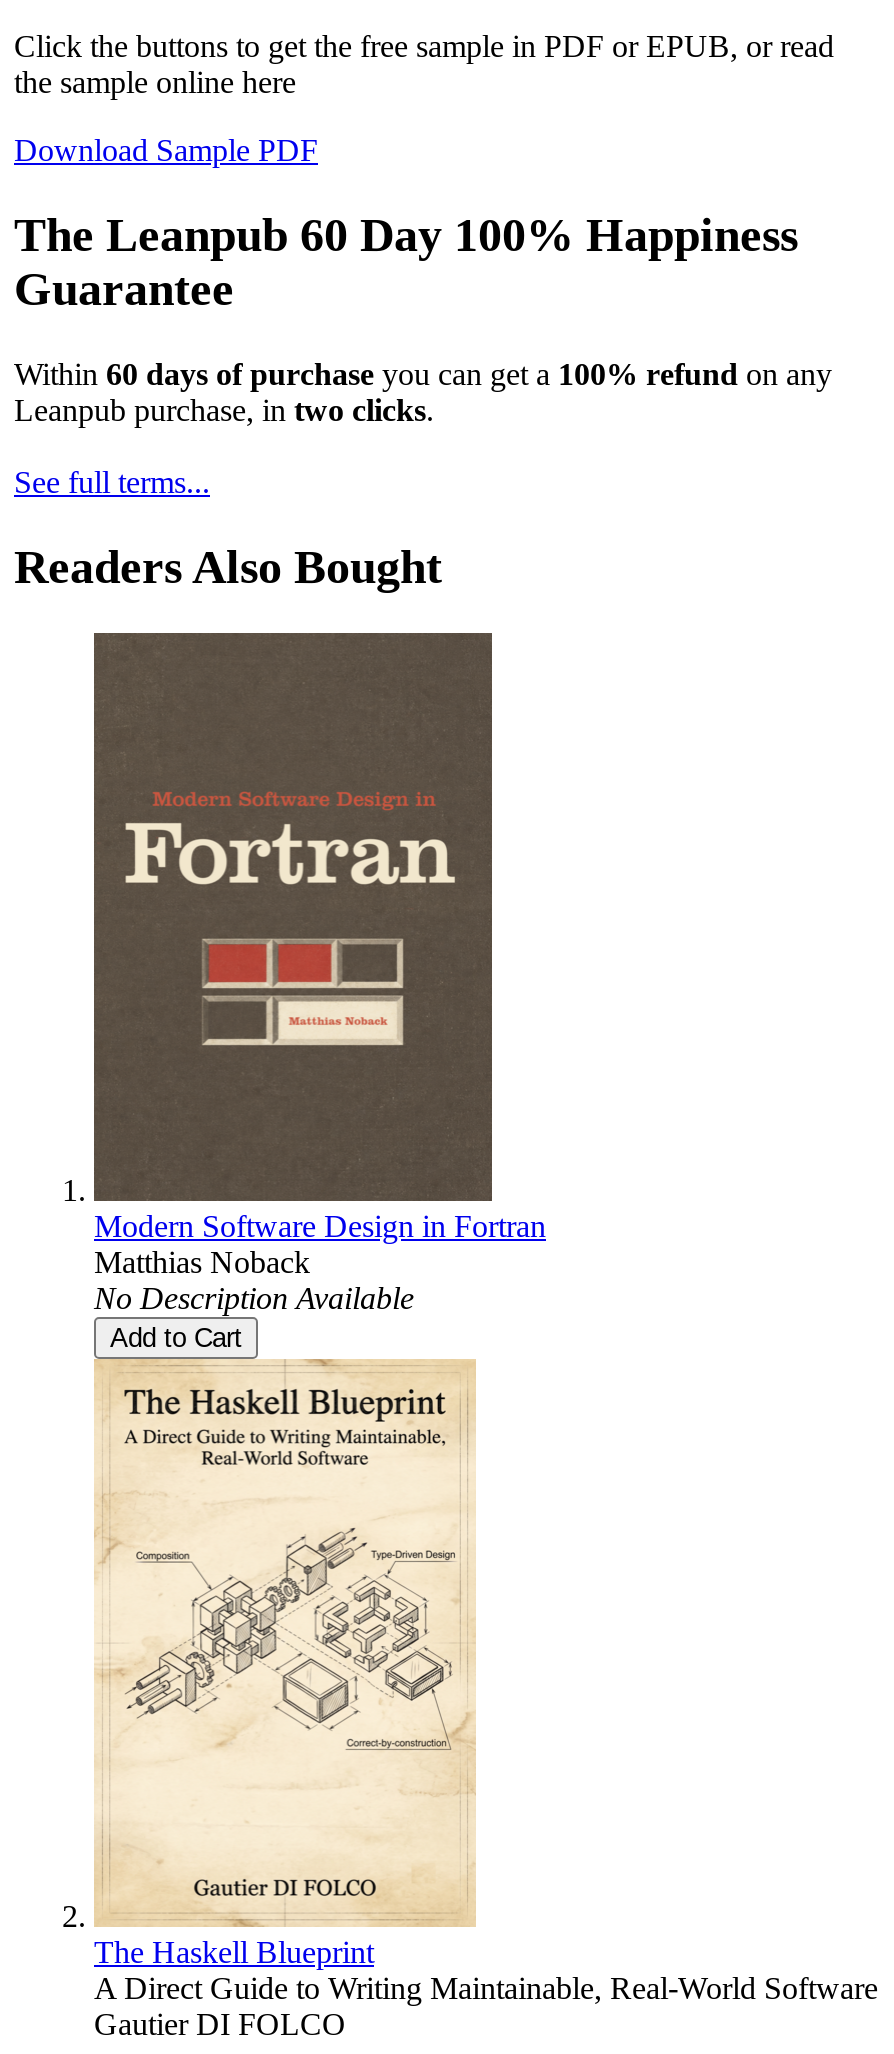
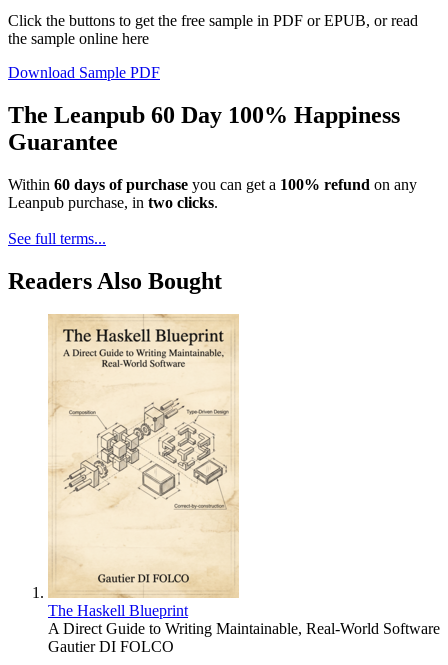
- [image]
- Modern Software Design in Fortran
- Matthias Noback
- No Description Available
- Add to Cart
